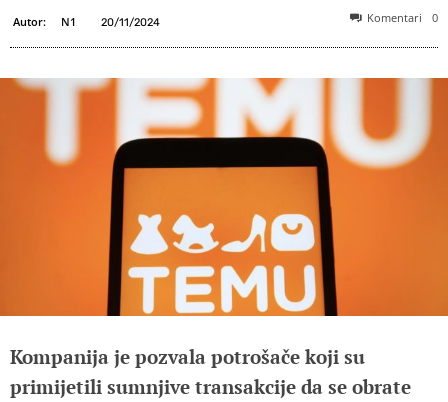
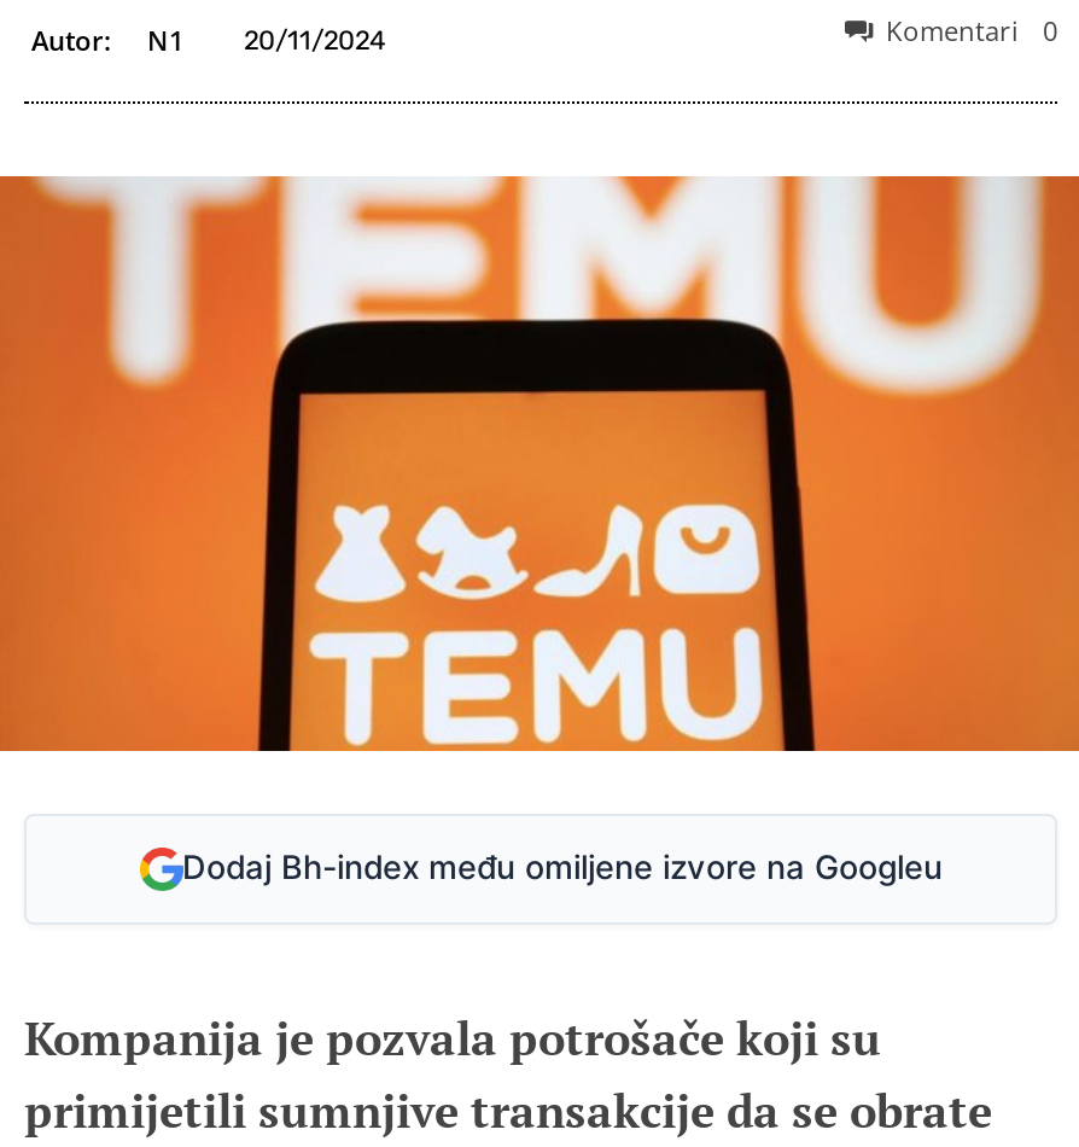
+ Dodaj Bh-index među omiljene izvore na Googleu
